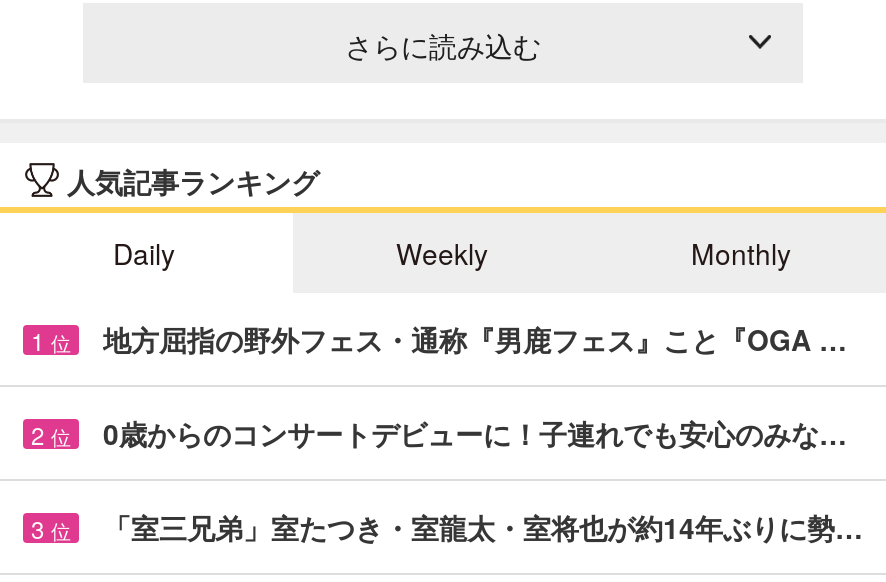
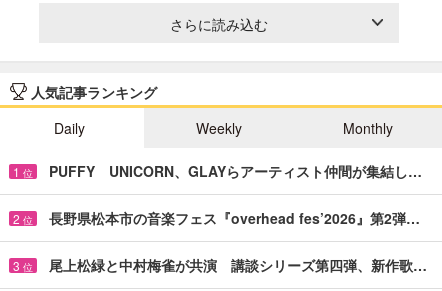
- 地方屈指の野外フェス・通称『男鹿フェス』こと『OGA …
+ PUFFY UNICORN、GLAYらアーティスト仲間が集結し…

- 0歳からのコンサートデビューに！子連れでも安心のみな…
+ 長野県松本市の音楽フェス『overhead fes’2026』第2弾…

- 「室三兄弟」室たつき・室龍太・室将也が約14年ぶりに勢…
+ 尾上松緑と中村梅雀が共演 講談シリーズ第四弾、新作歌…
